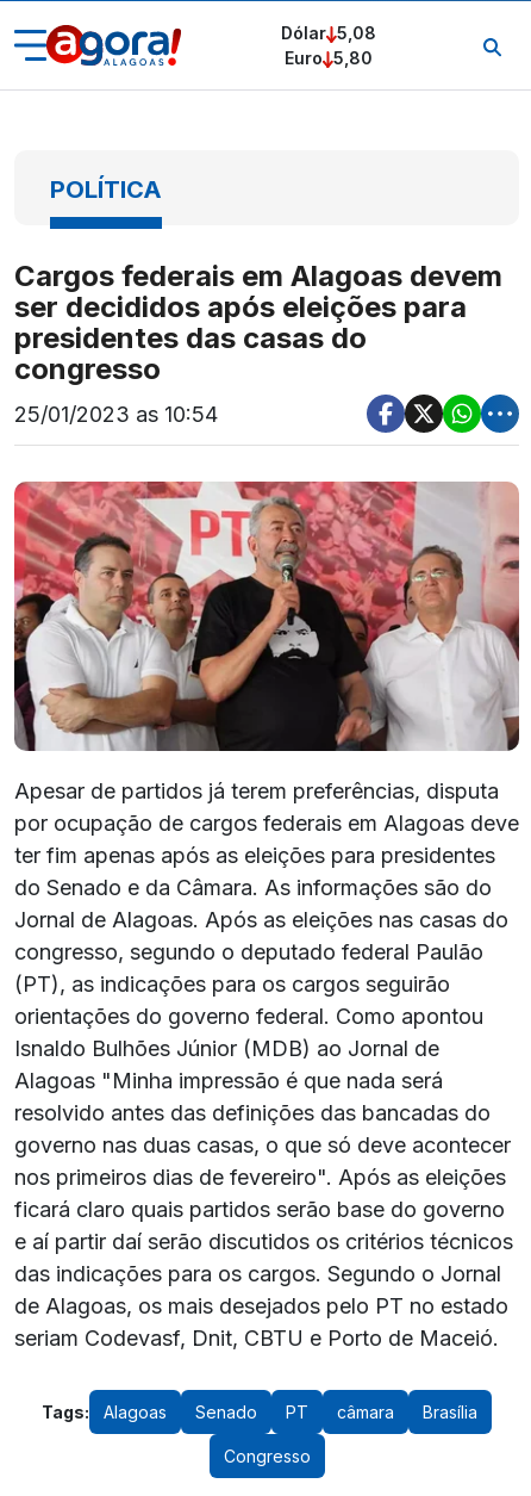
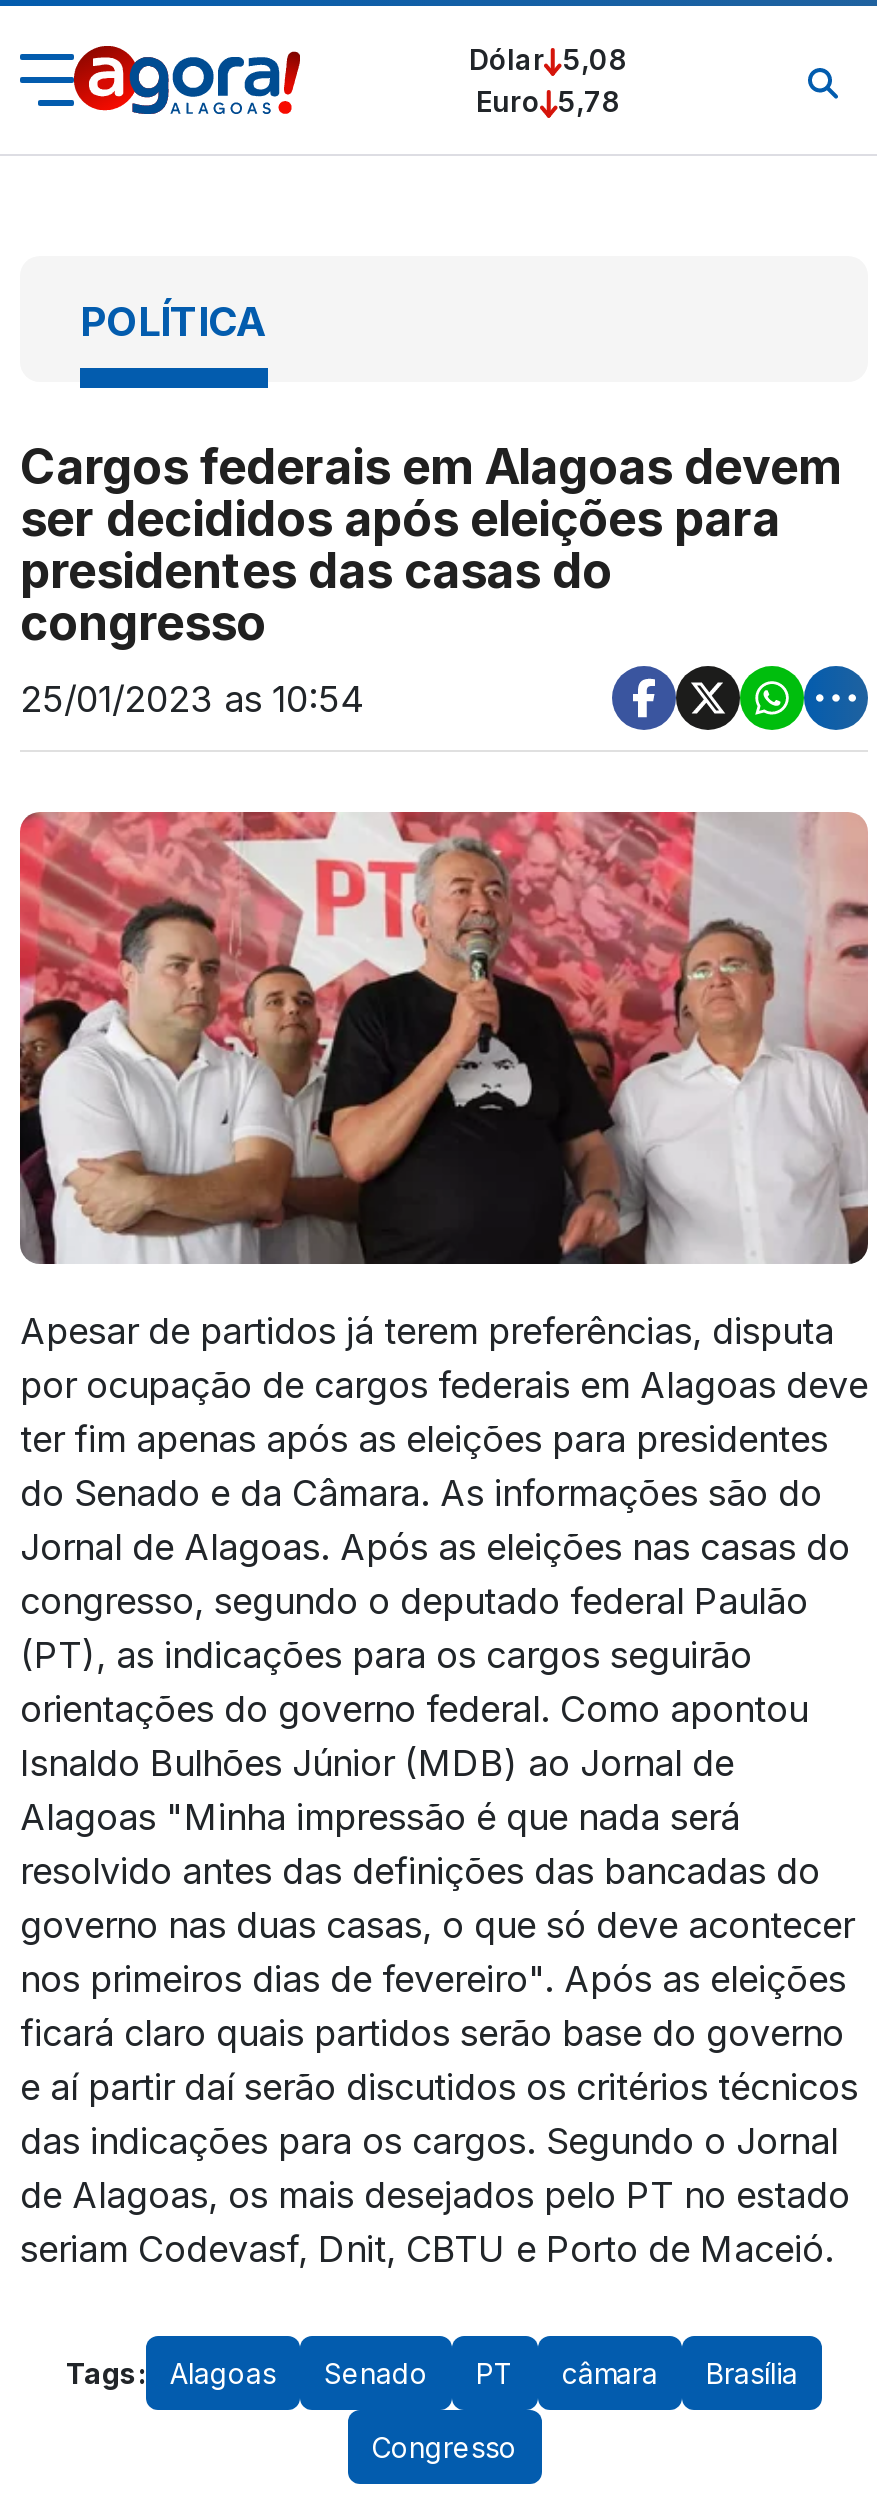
- Euro 5,80
+ Euro 5,78
